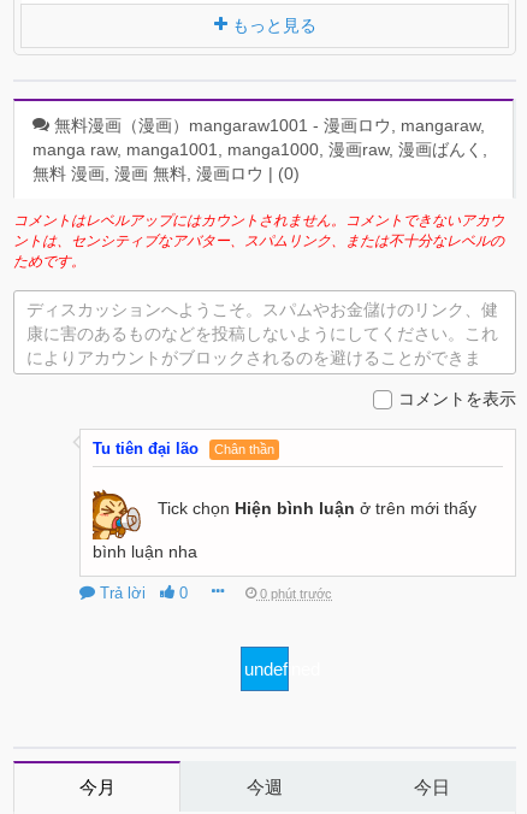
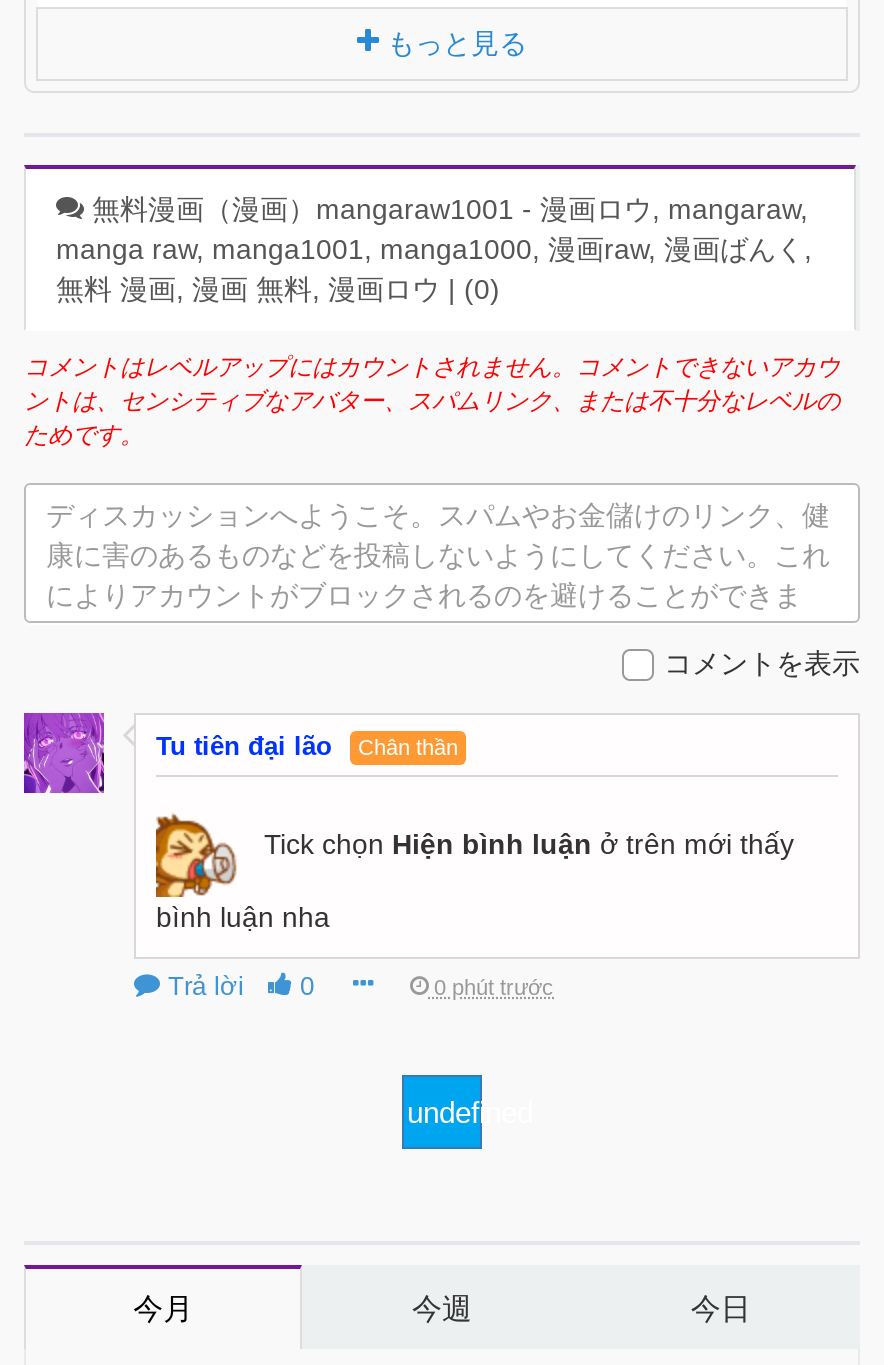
+ [image]
